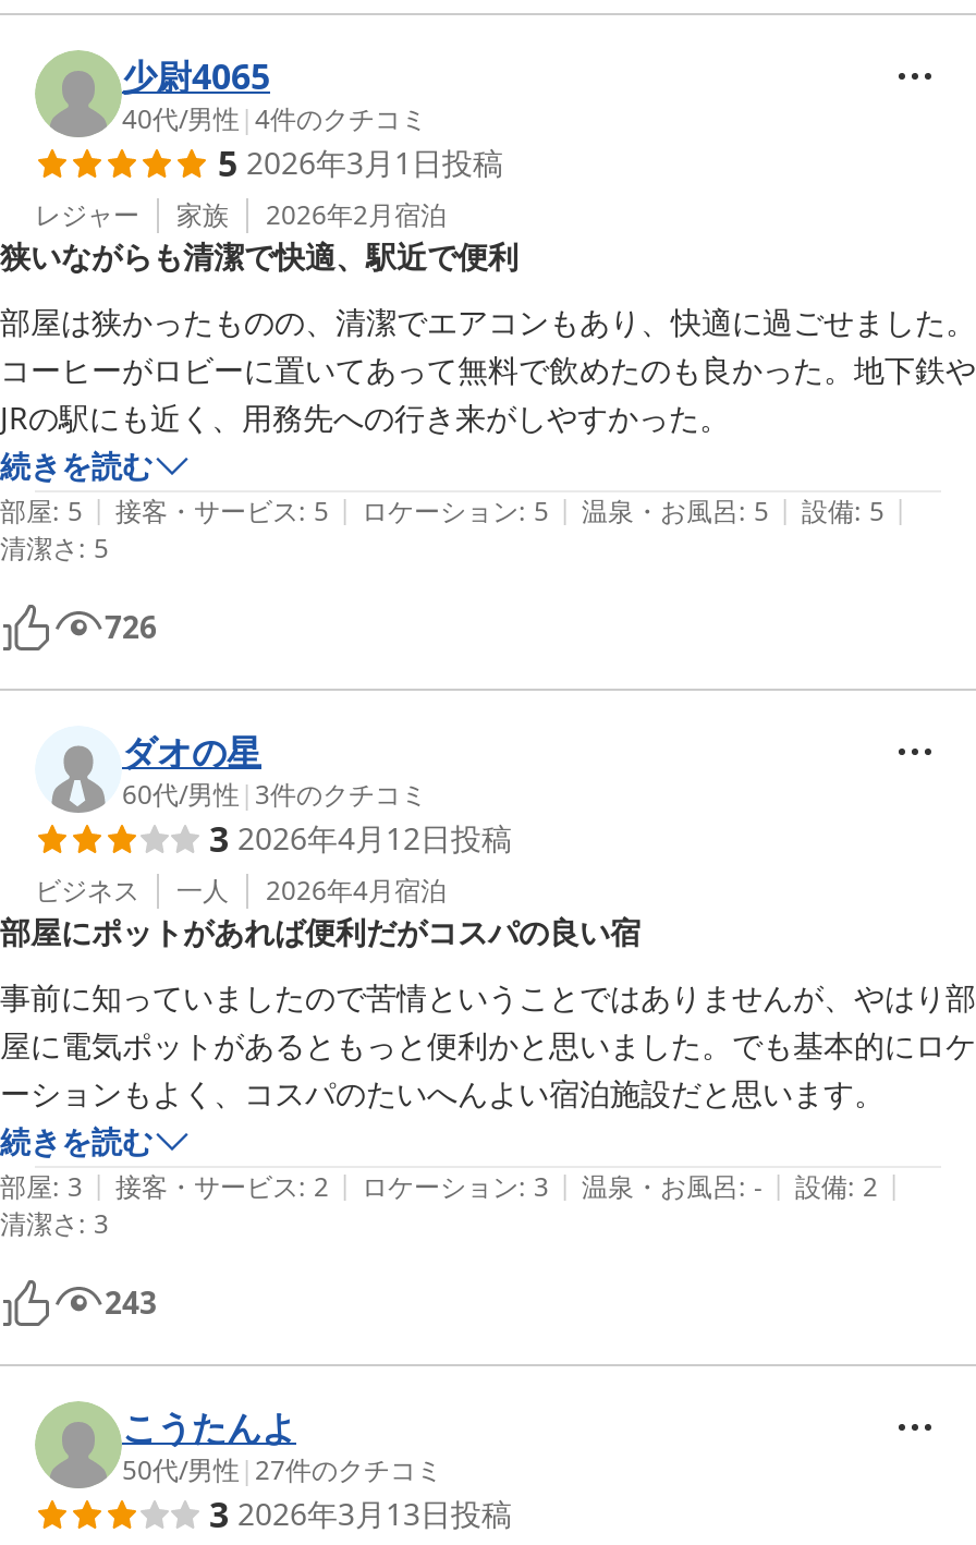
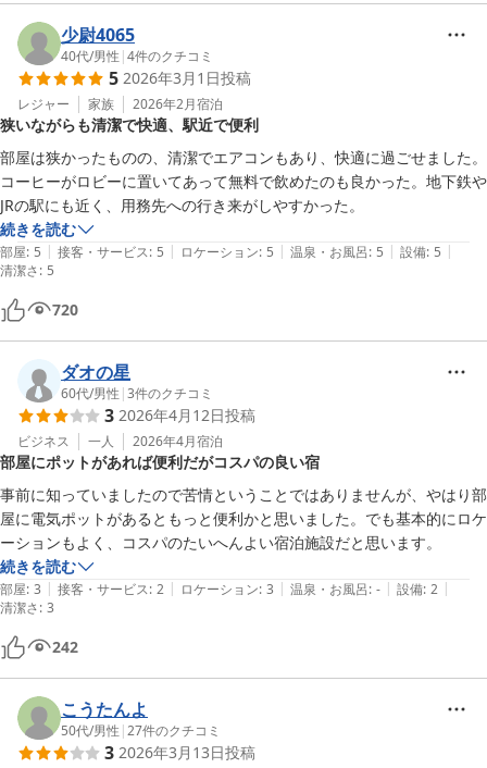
- 726
+ 720

- 243
+ 242
